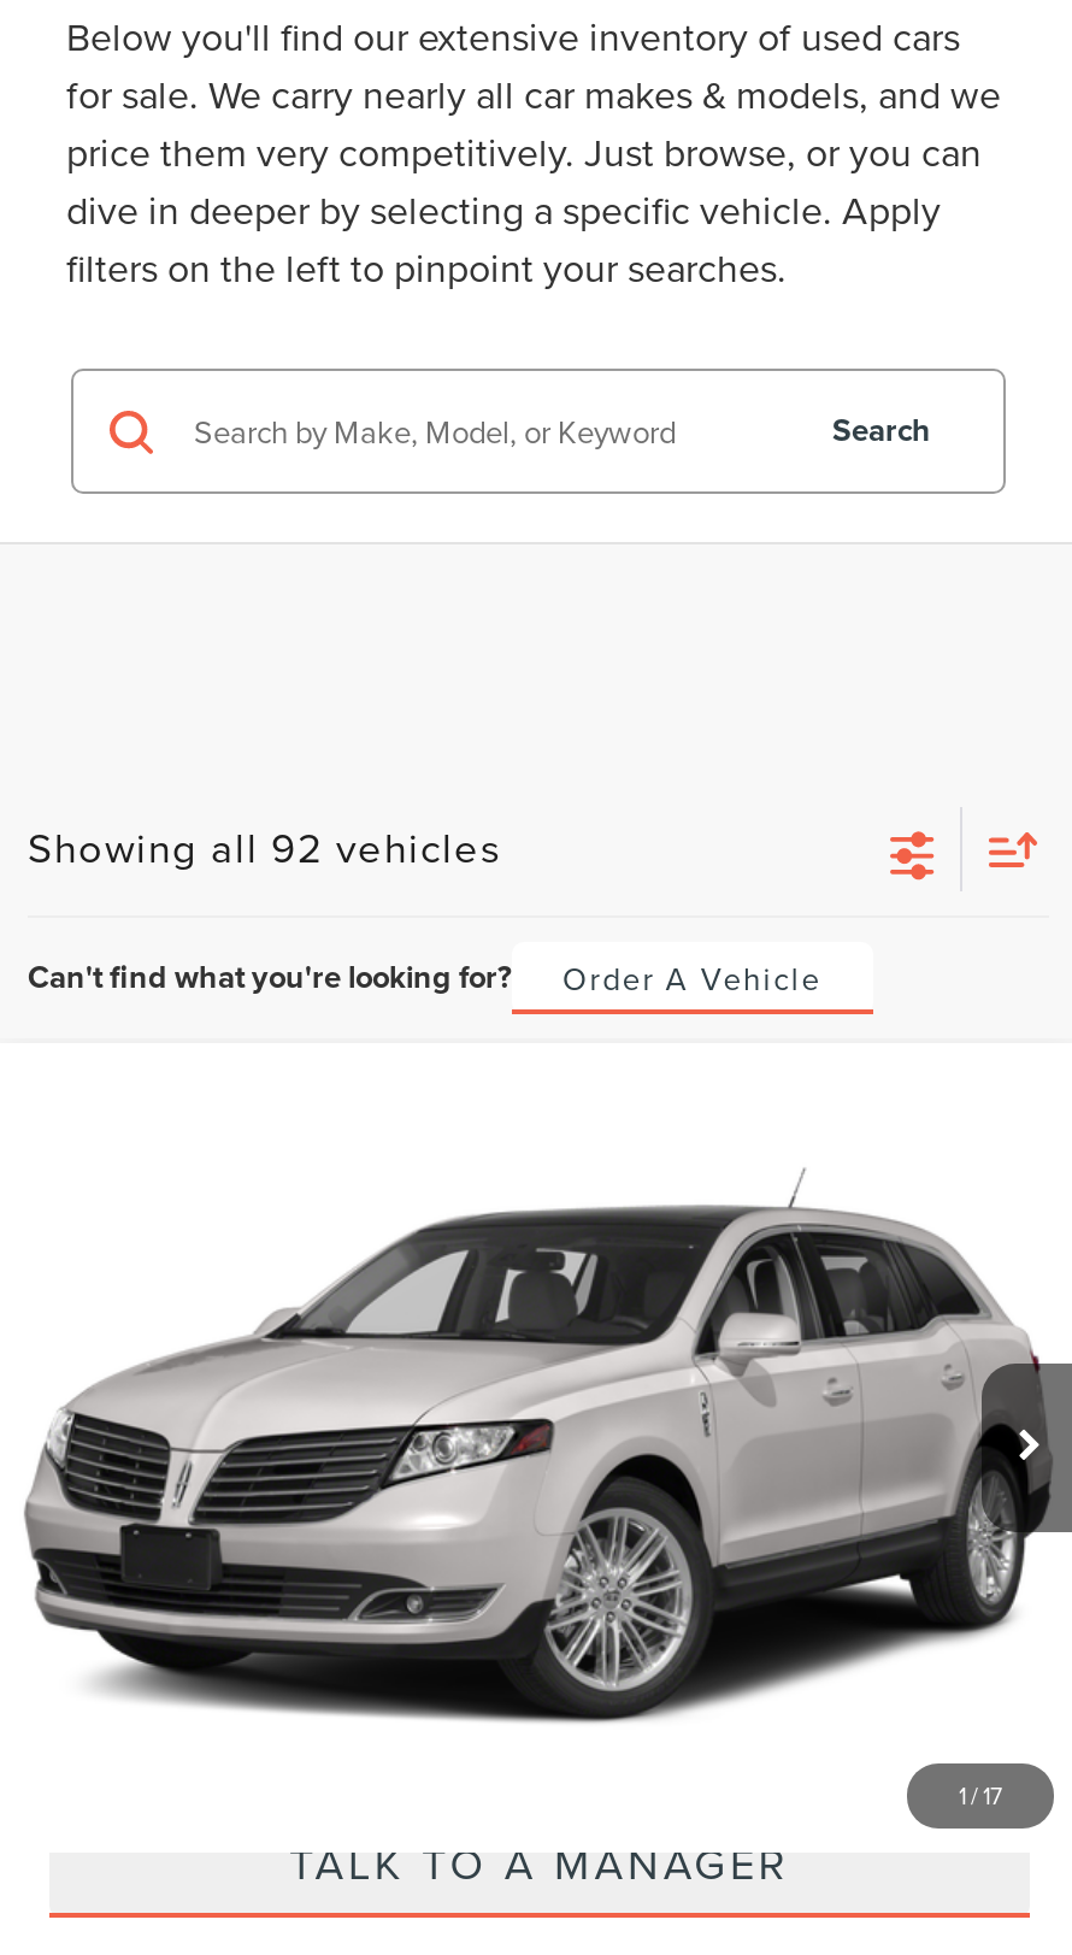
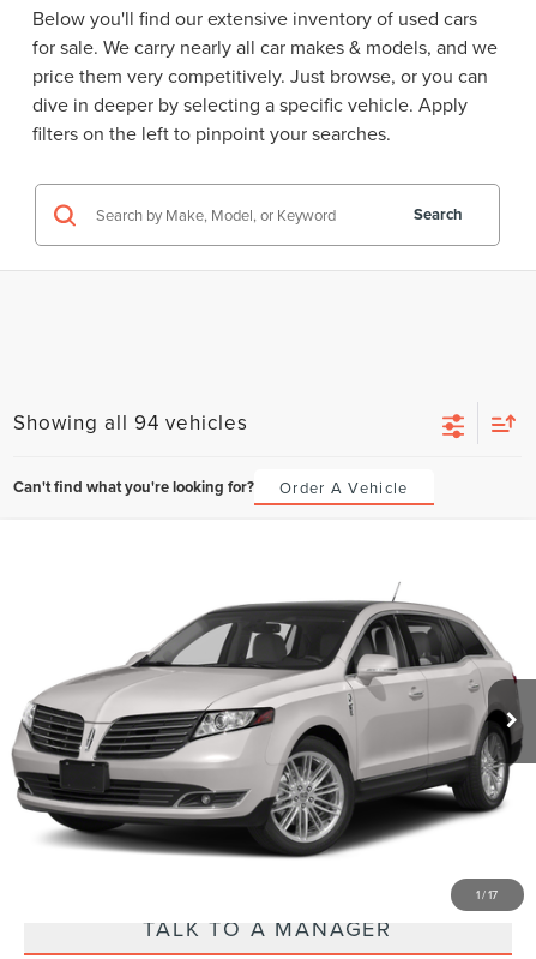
- Showing all 92 vehicles
+ Showing all 94 vehicles
